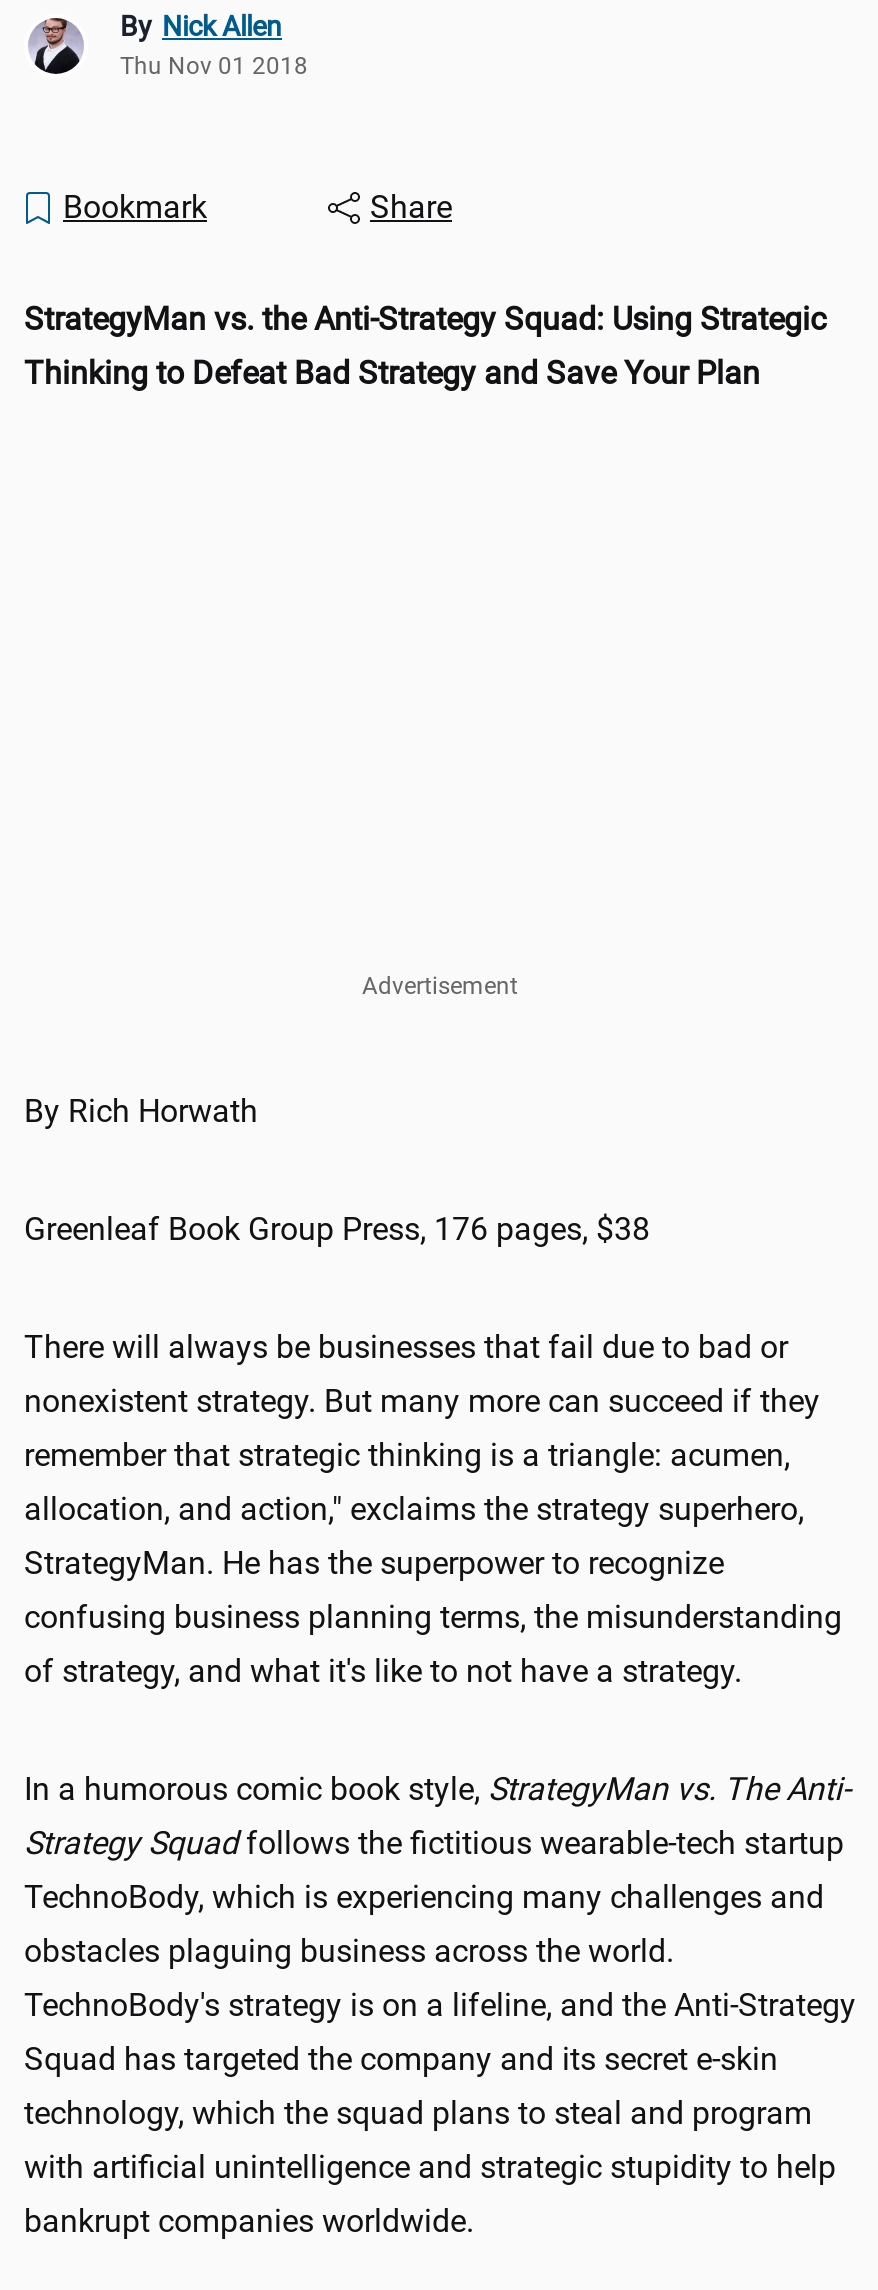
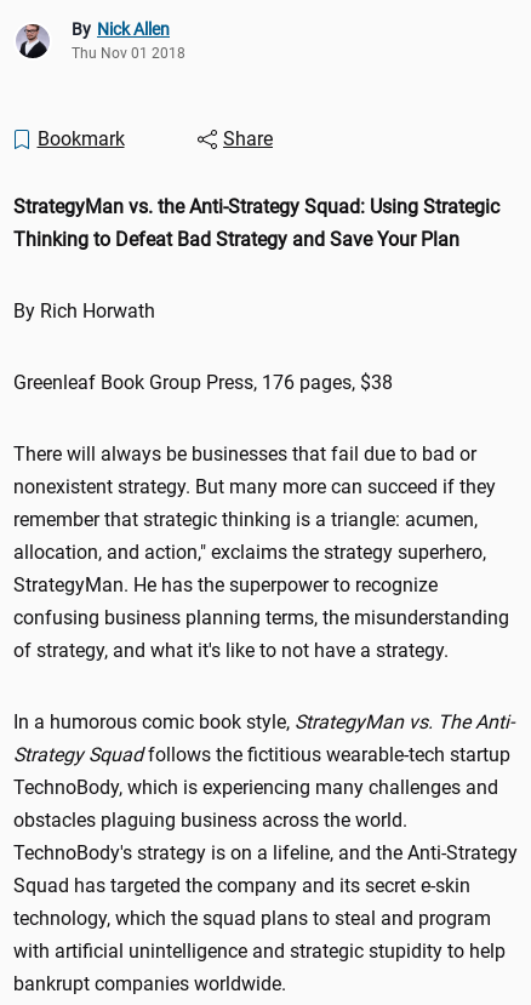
- Advertisement
